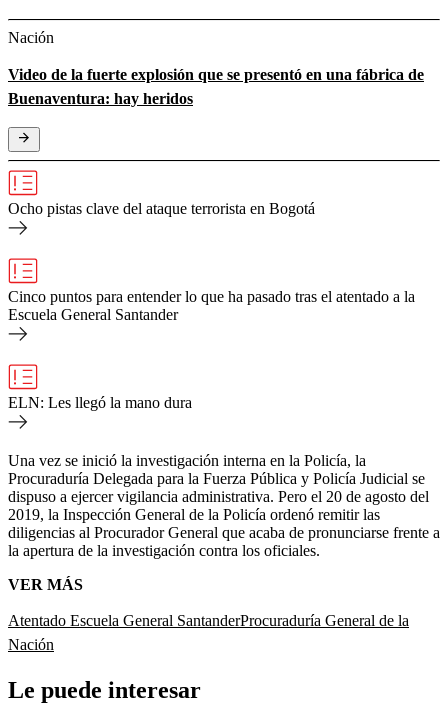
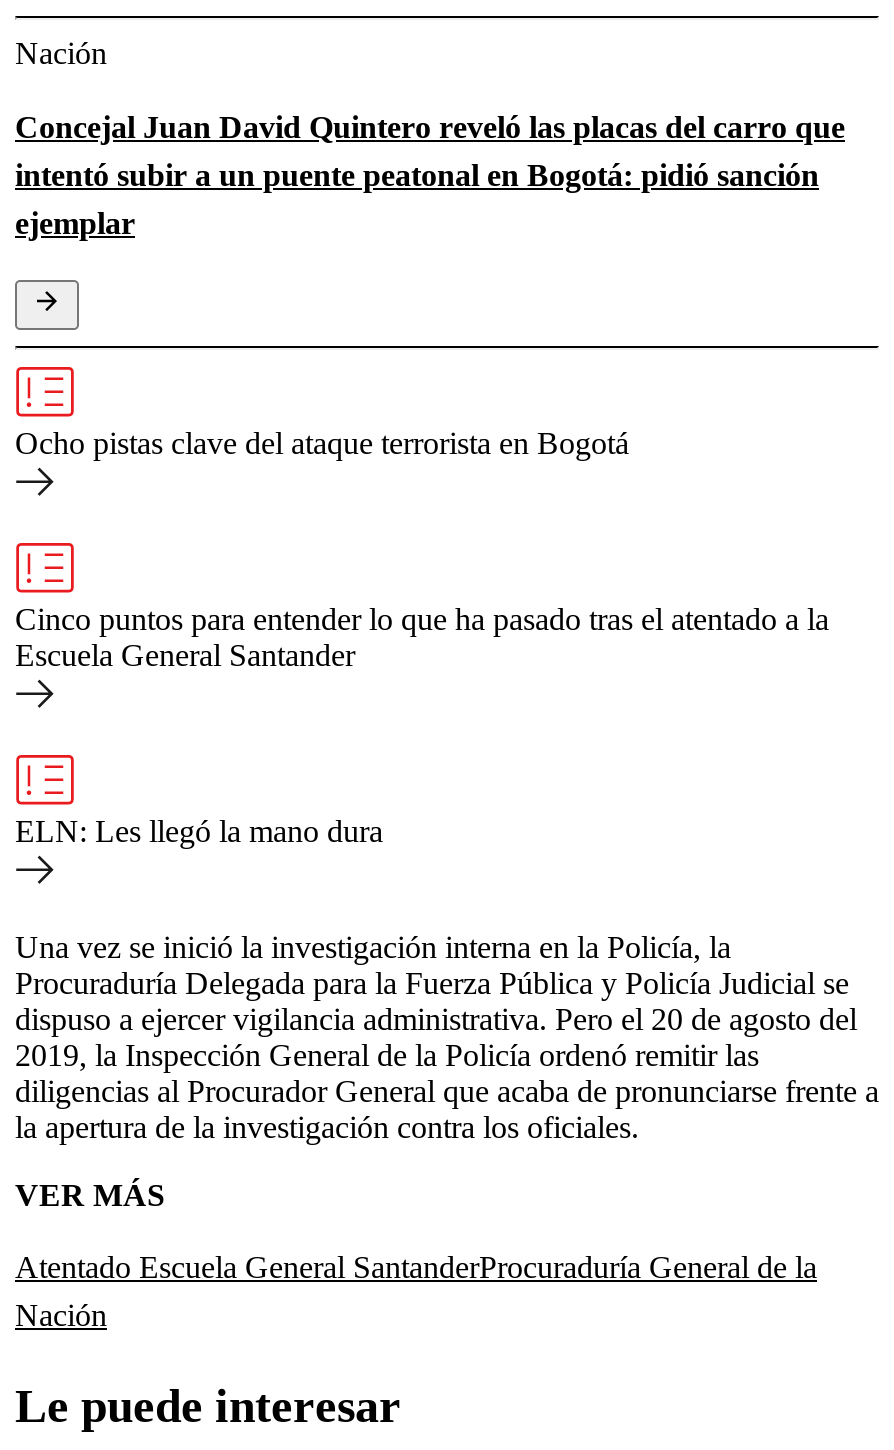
- Video de la fuerte explosión que se presentó en una fábrica de
- Buenaventura: hay heridos
+ Concejal Juan David Quintero reveló las placas del carro que
+ intentó subir a un puente peatonal en Bogotá: pidió sanción
+ ejemplar
